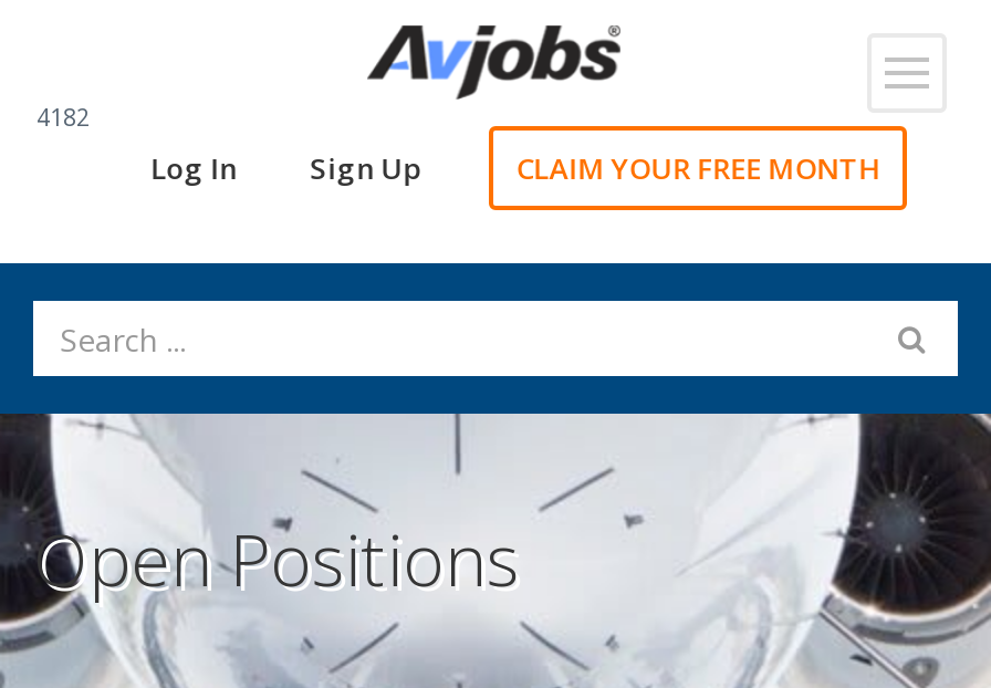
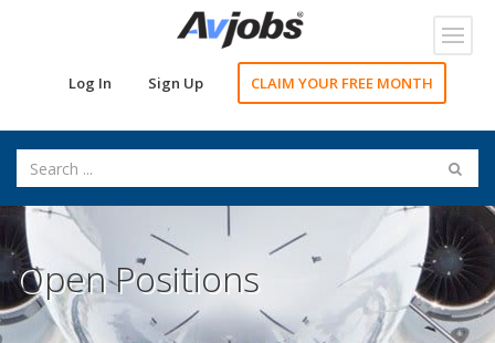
- [image]
+ [image]

- 4182
